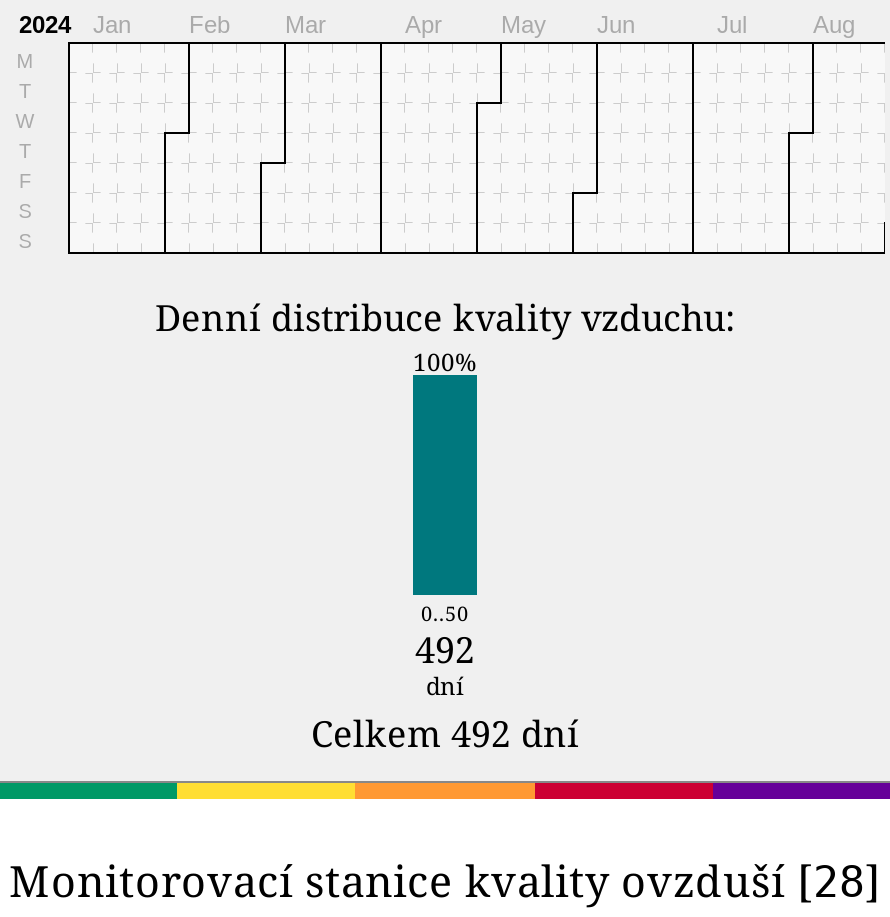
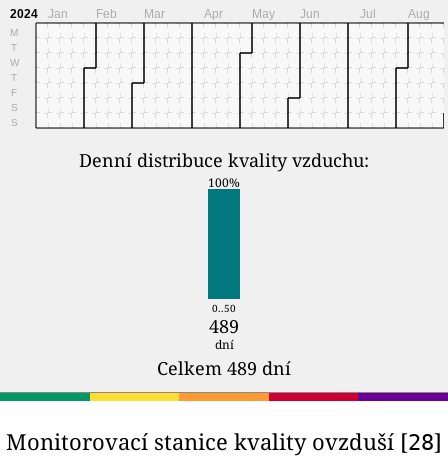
- 492
+ 489

- Celkem 492 dní
+ Celkem 489 dní
